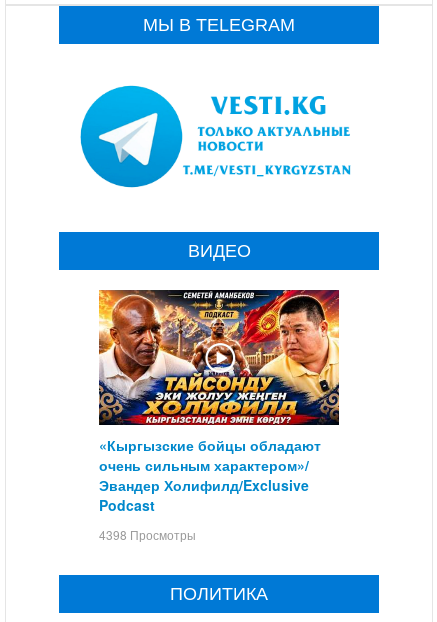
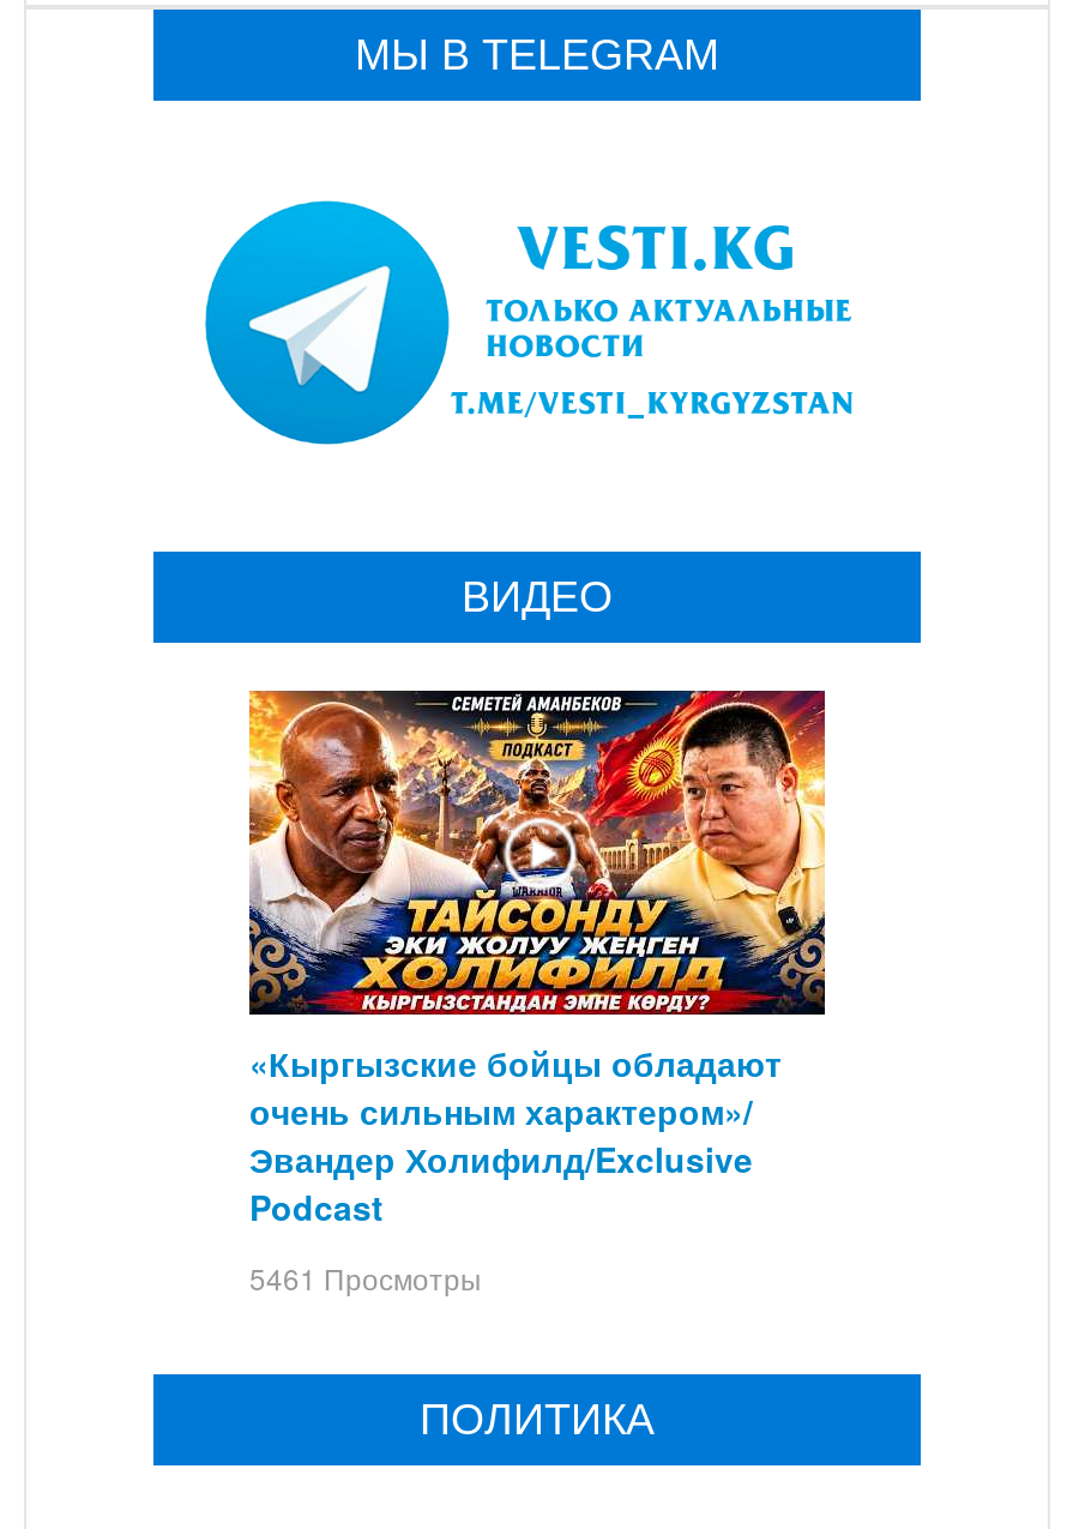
- 4398 Просмотры
+ 5461 Просмотры
